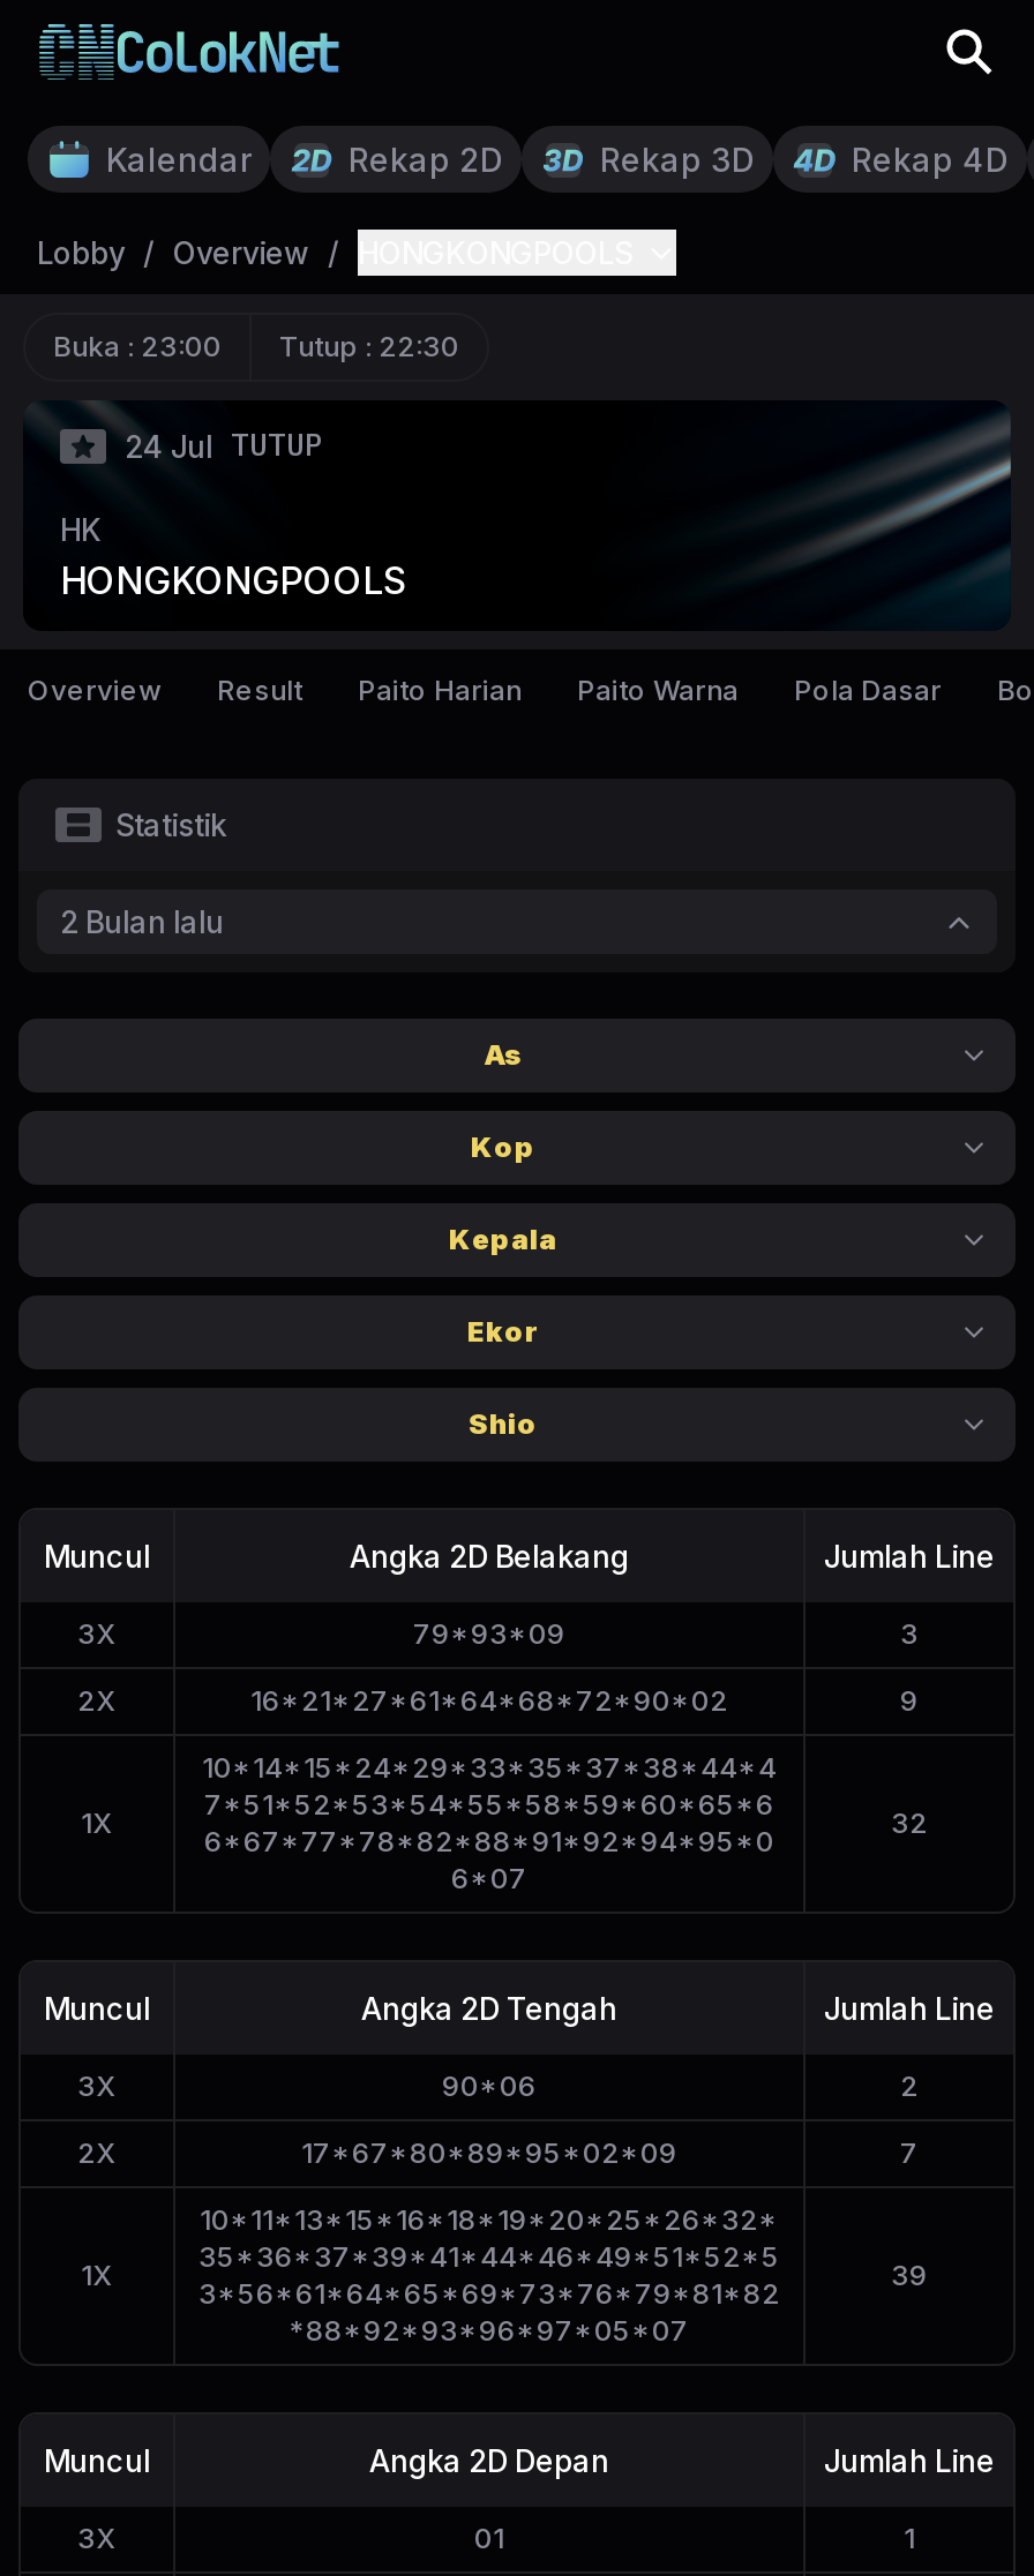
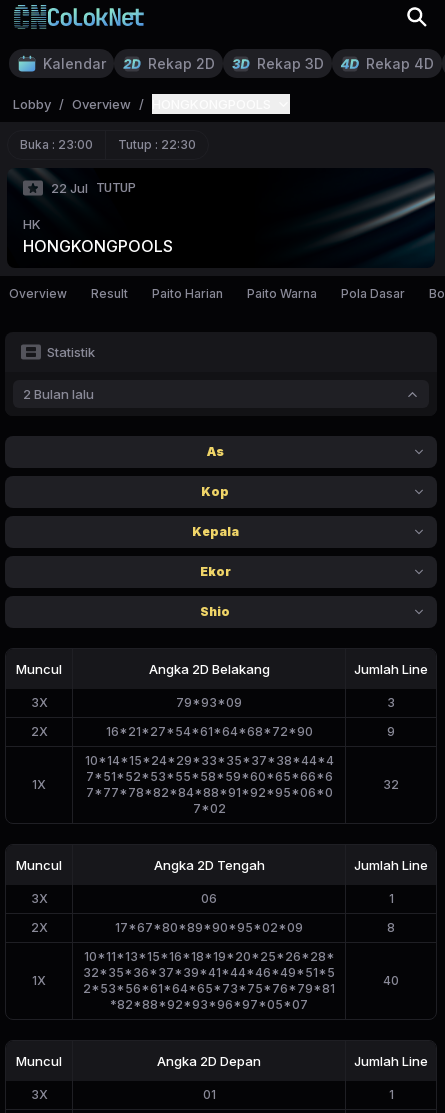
- 24 Jul TUTUP
+ 22 Jul TUTUP

- 16*21*27*61*64*68*72*90*02
+ 16*21*27*54*61*64*68*72*90

- 7*51*52*53*54*55*58*59*60*65*6
+ 7*51*52*53*55*58*59*60*65*66*6

- 6*67*77*78*82*88*91*92*94*95*0
+ 7*77*78*82*84*88*91*92*95*06*0

- 6*07
+ 7*02

- 90*06
+ 06

- 2
+ 1

- 17*67*80*89*95*02*09
+ 17*67*80*89*90*95*02*09

- 7
+ 8

- 10*11*13*15*16*18*19*20*25*26*32*
+ 10*11*13*15*16*18*19*20*25*26*28*

- 35*36*37*39*41*44*46*49*51*52*5
+ 32*35*36*37*39*41*44*46*49*51*5

- 39
+ 40

- 3*56*61*64*65*69*73*76*79*81*82
+ 2*53*56*61*64*65*73*75*76*79*81

- *88*92*93*96*97*05*07
+ *82*88*92*93*96*97*05*07
